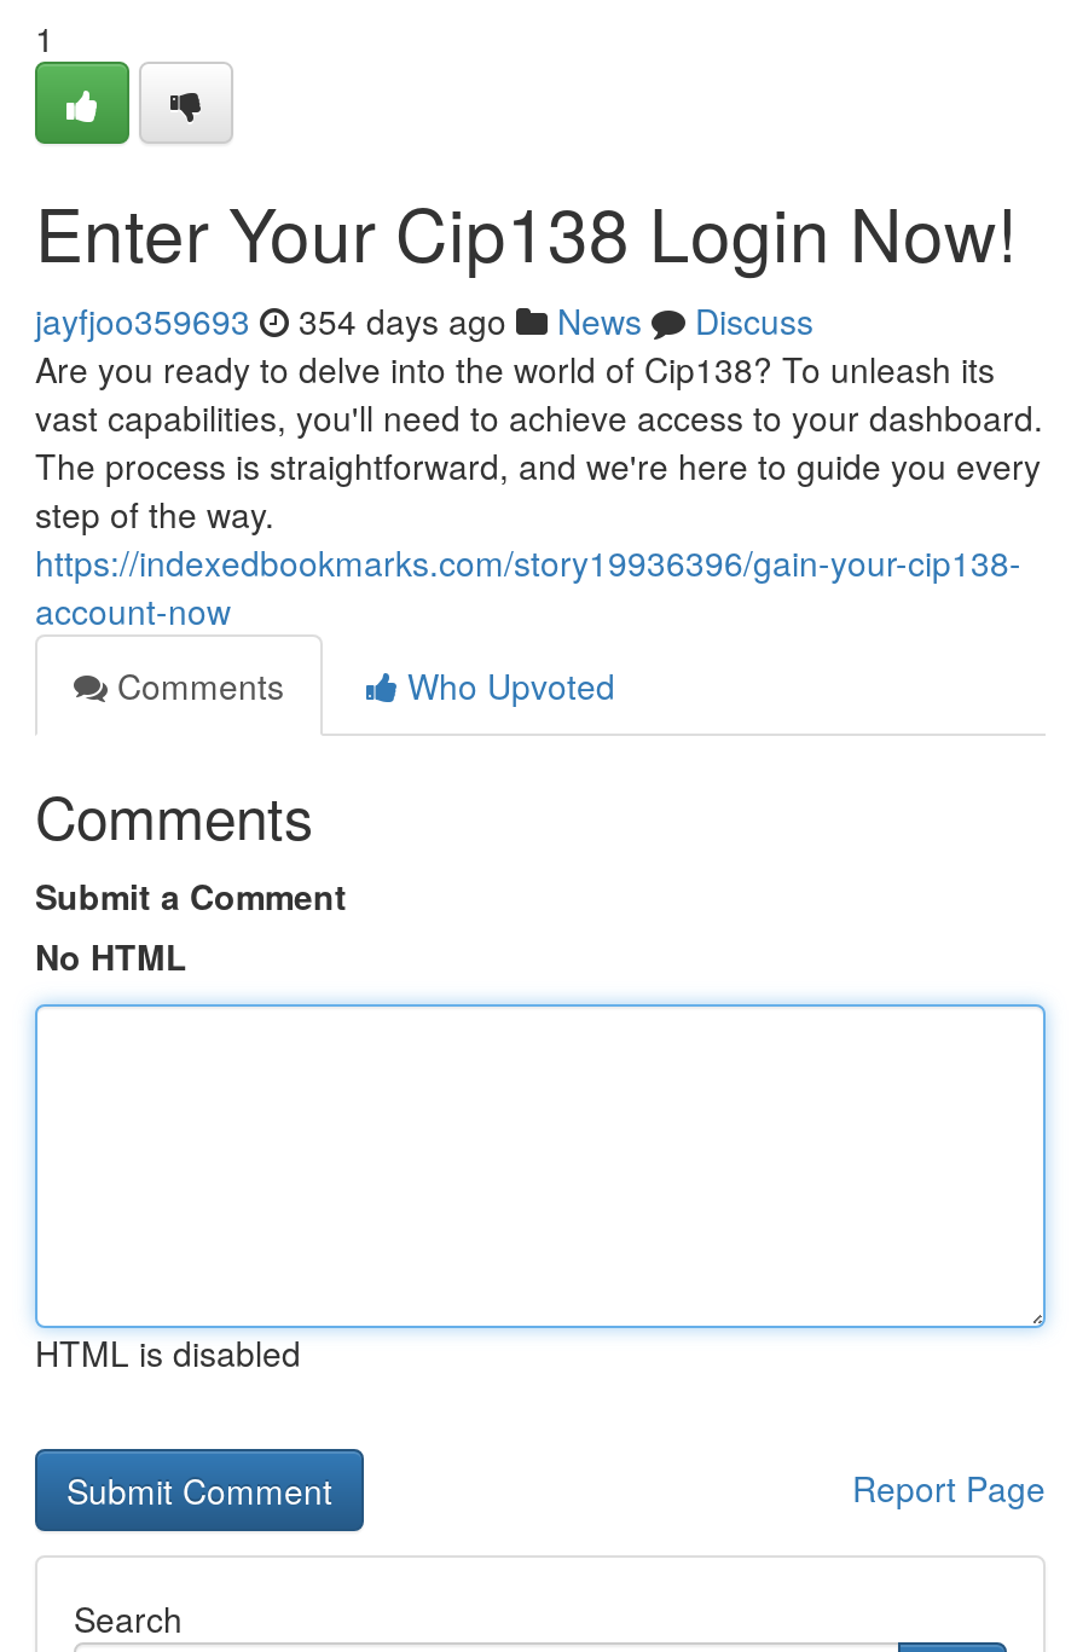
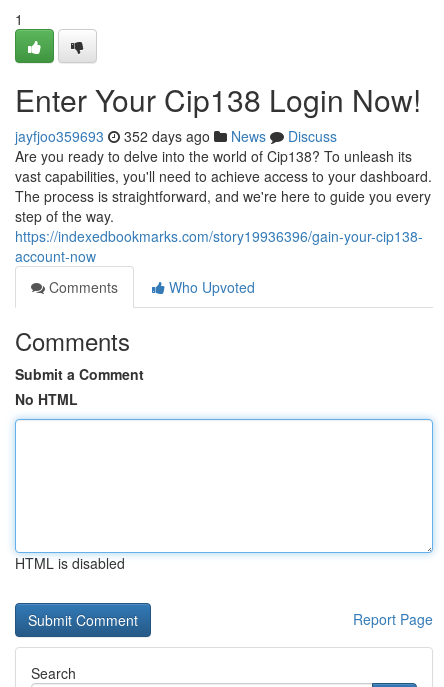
- jayfjoo359693 354 days ago News Discuss
+ jayfjoo359693 352 days ago News Discuss
